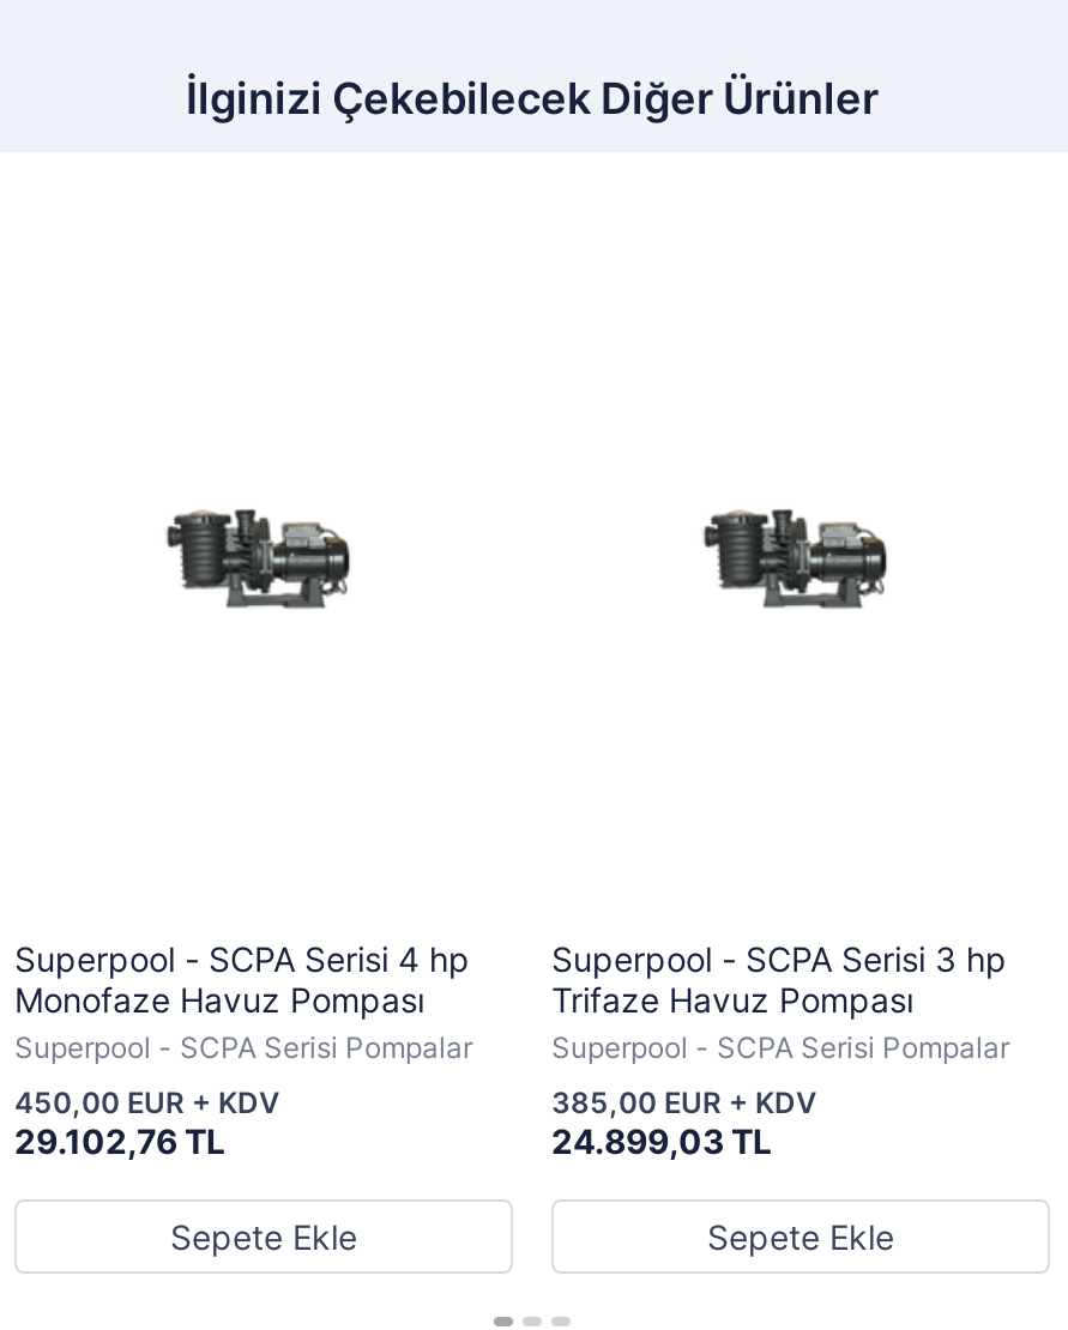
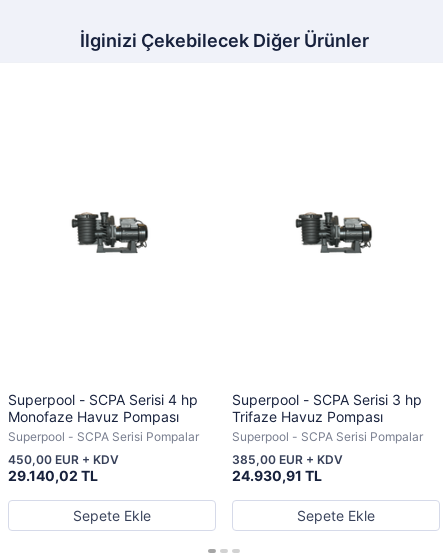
- 29.102,76 TL
+ 29.140,02 TL

- 24.899,03 TL
+ 24.930,91 TL
